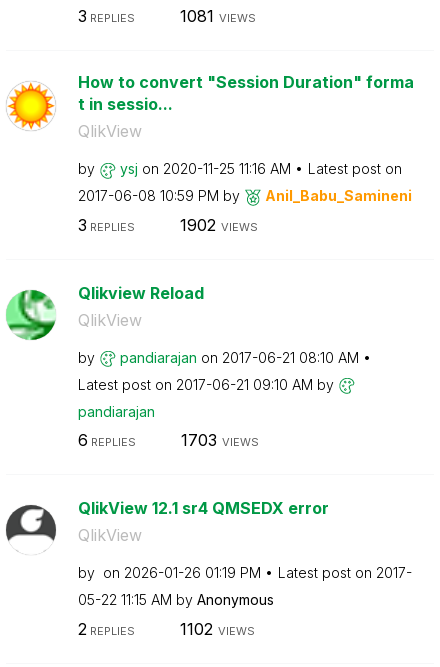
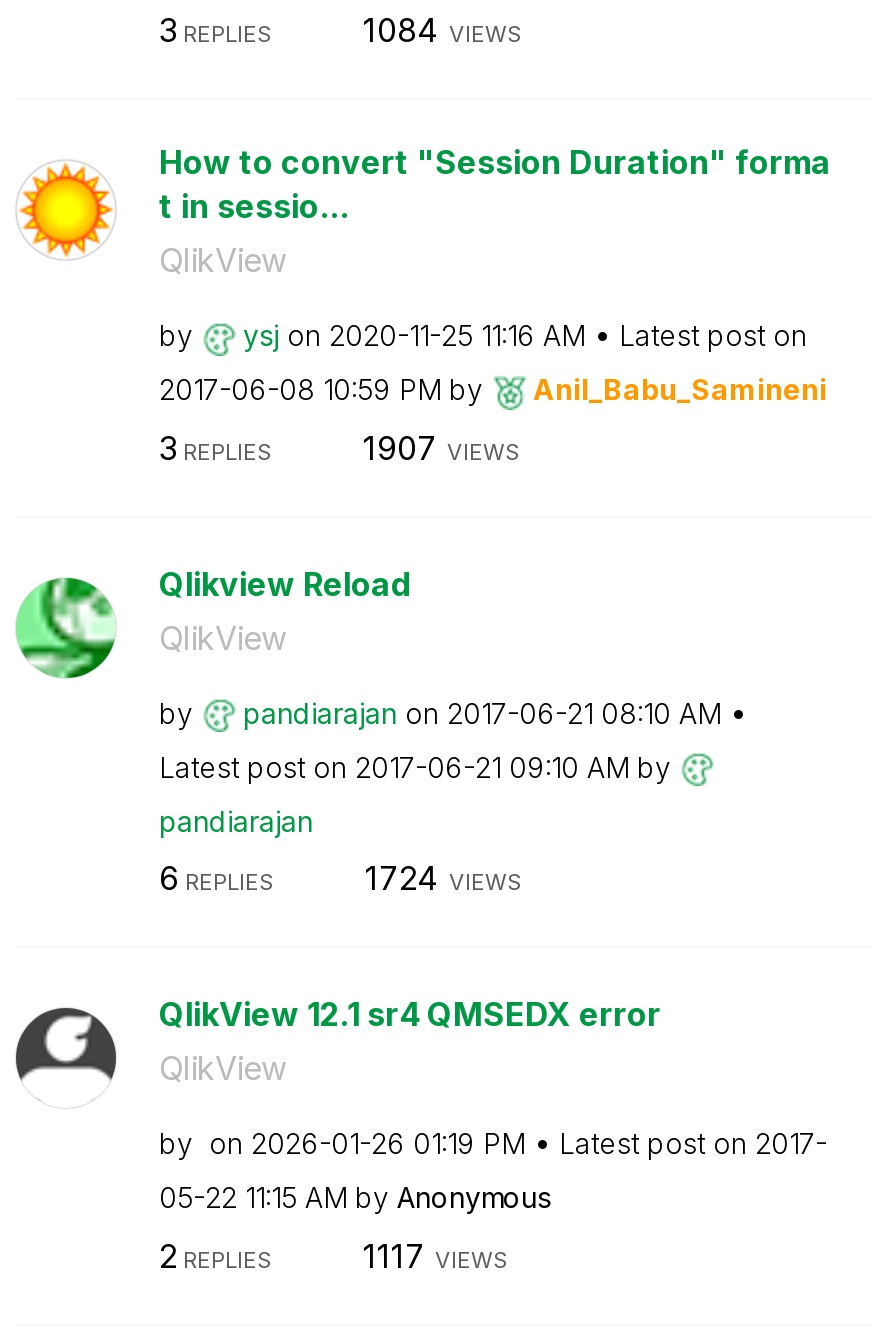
- 1081 VIEWS
+ 1084 VIEWS

- 1902 VIEWS
+ 1907 VIEWS

- 1703 VIEWS
+ 1724 VIEWS

- 1102 VIEWS
+ 1117 VIEWS
